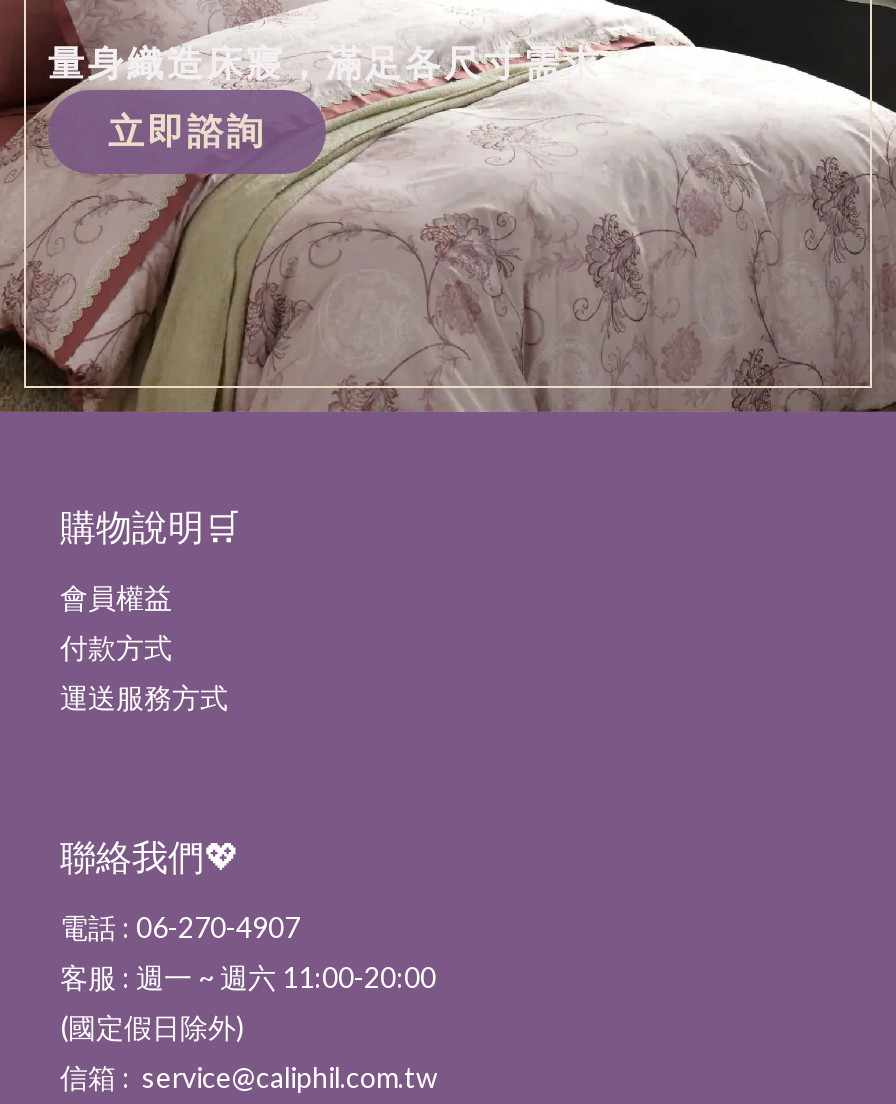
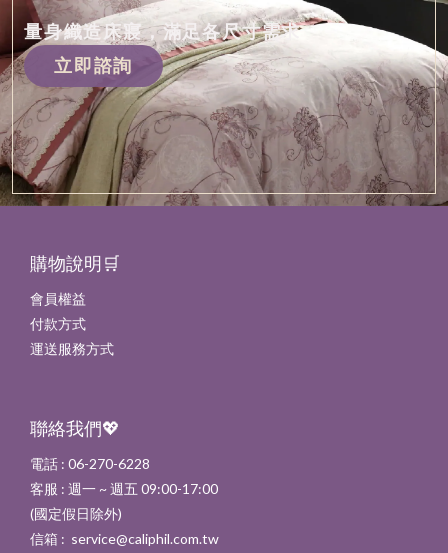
- 電話 : 06-270-4907
+ 電話 : 06-270-6228

- 客服 : 週一 ~ 週六 11:00-20:00
+ 客服 : 週一 ~ 週五 09:00-17:00
